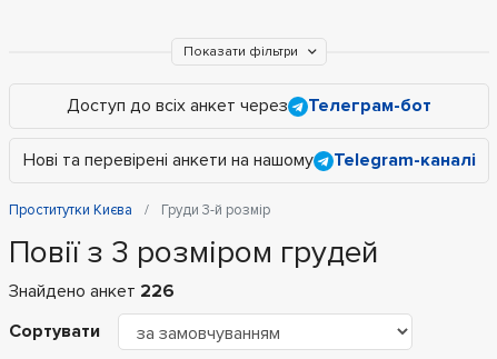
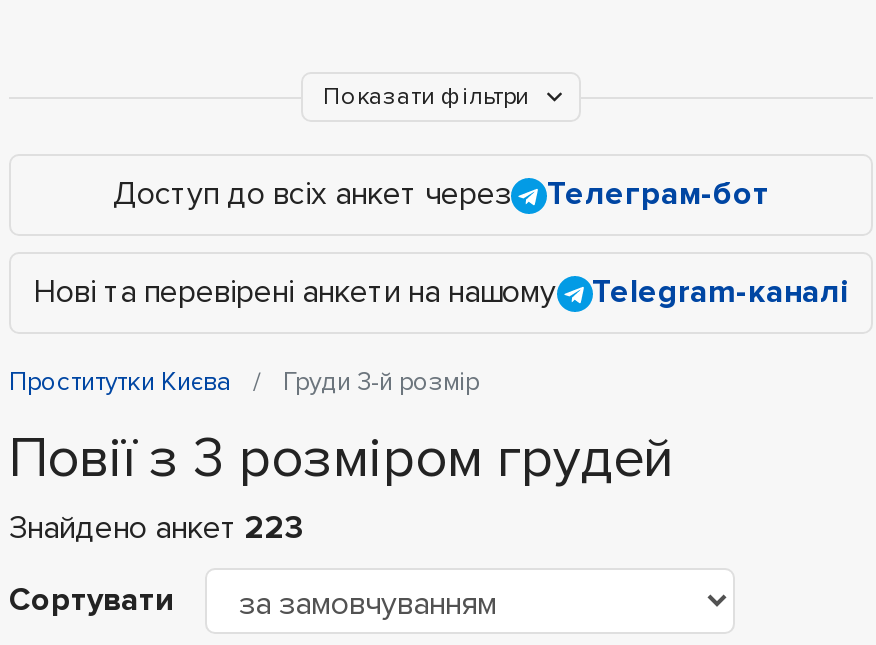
- Знайдено анкет 226
+ Знайдено анкет 223
